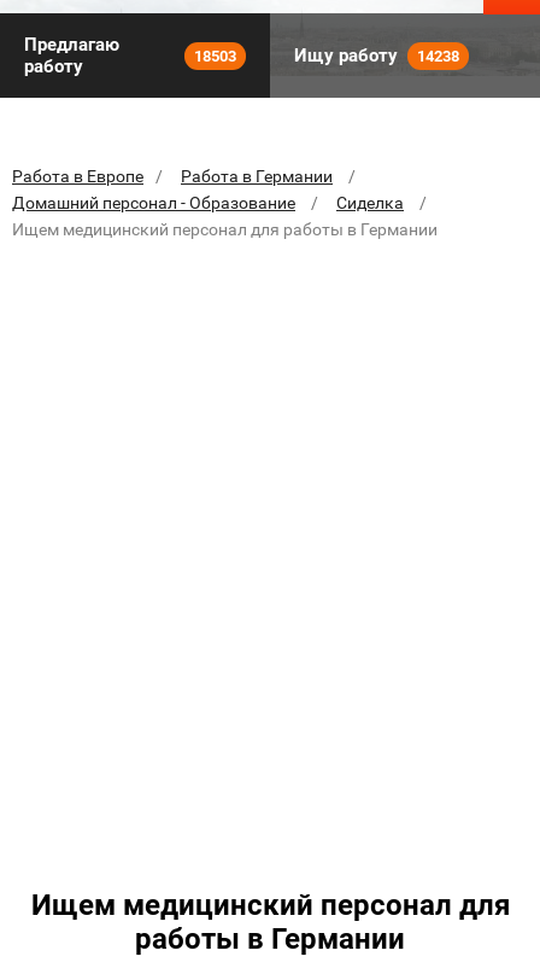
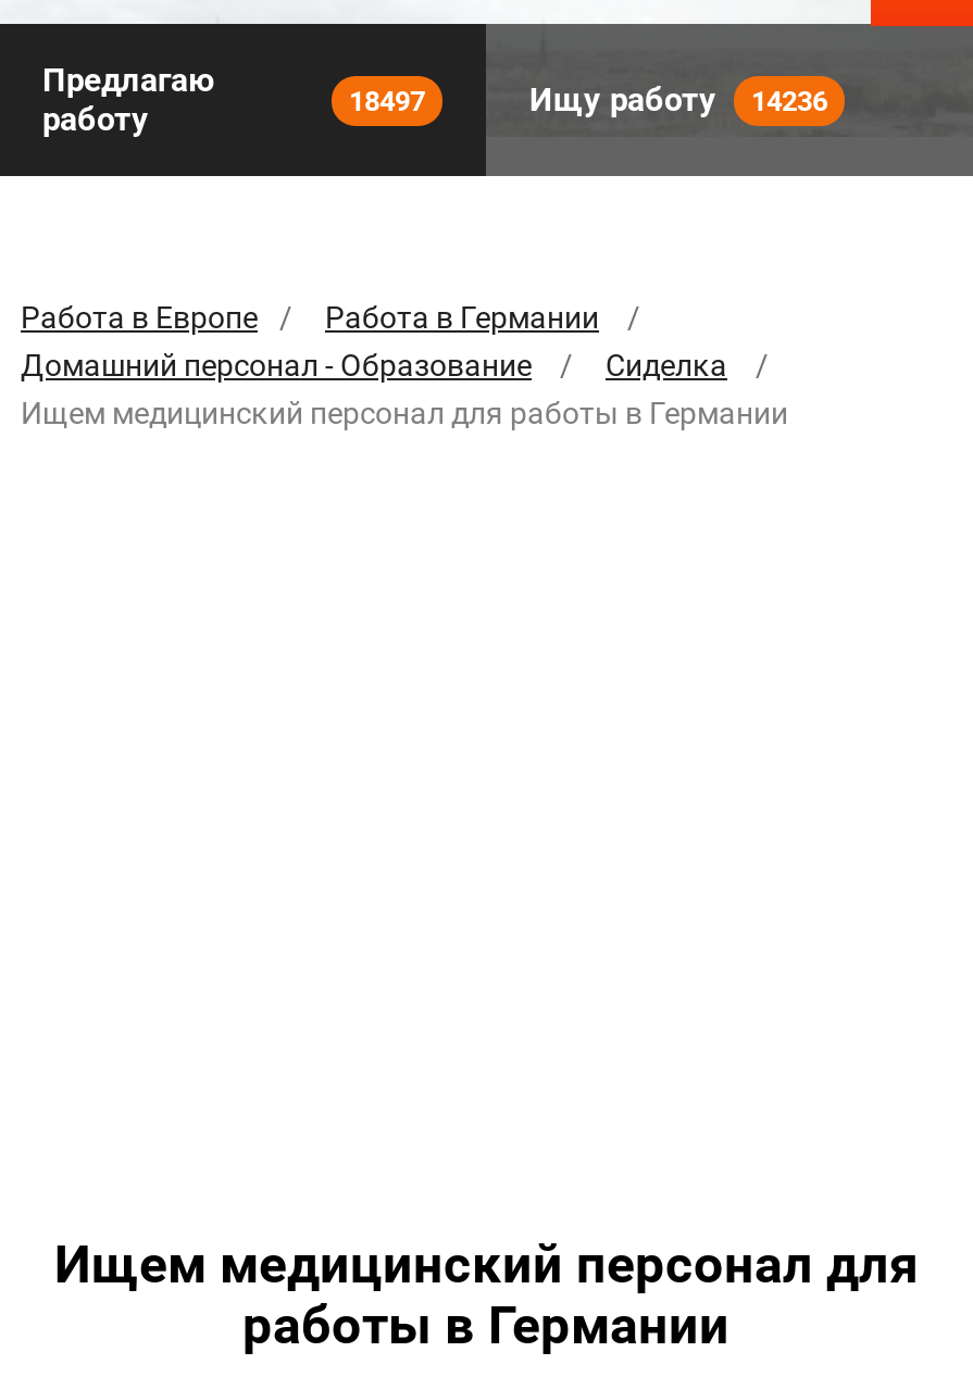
- 18503
+ 18497

- Ищу работу 14238
+ Ищу работу 14236
